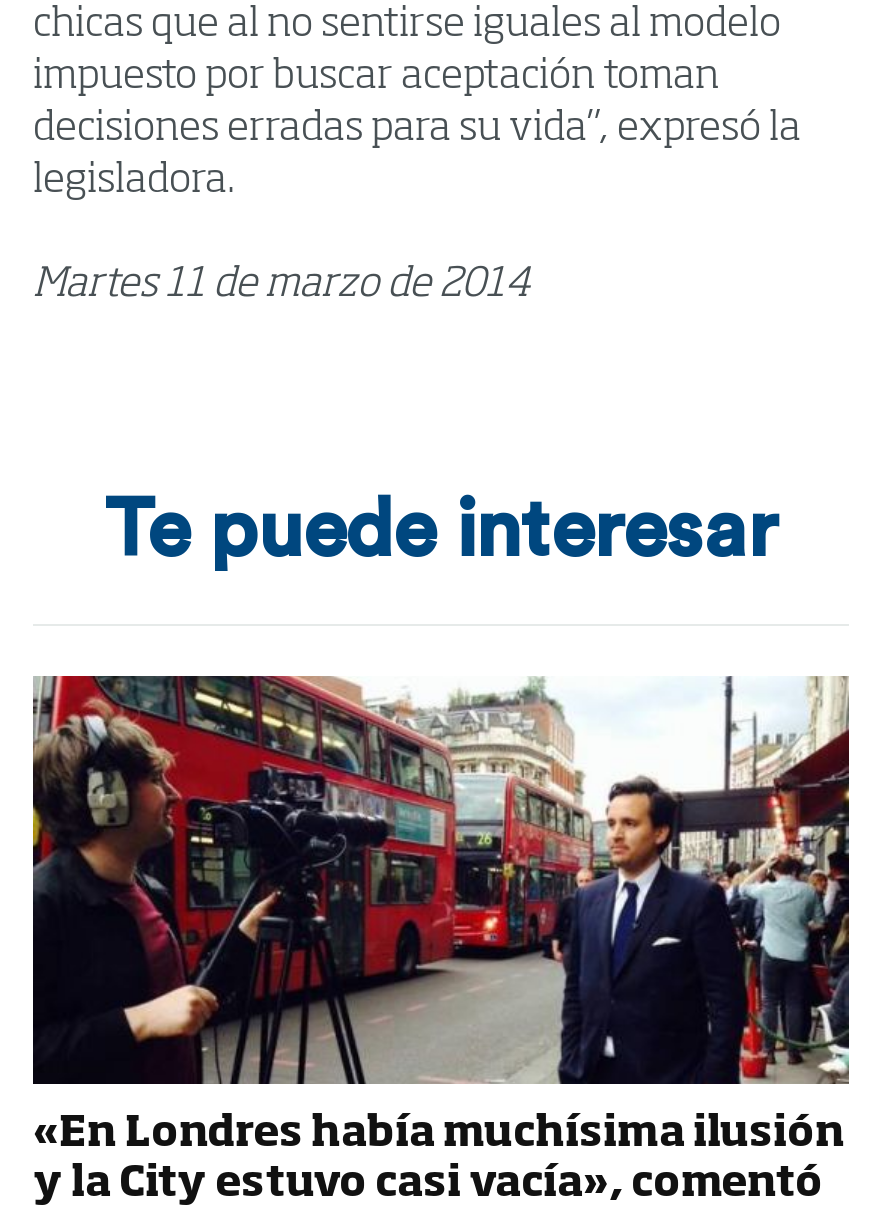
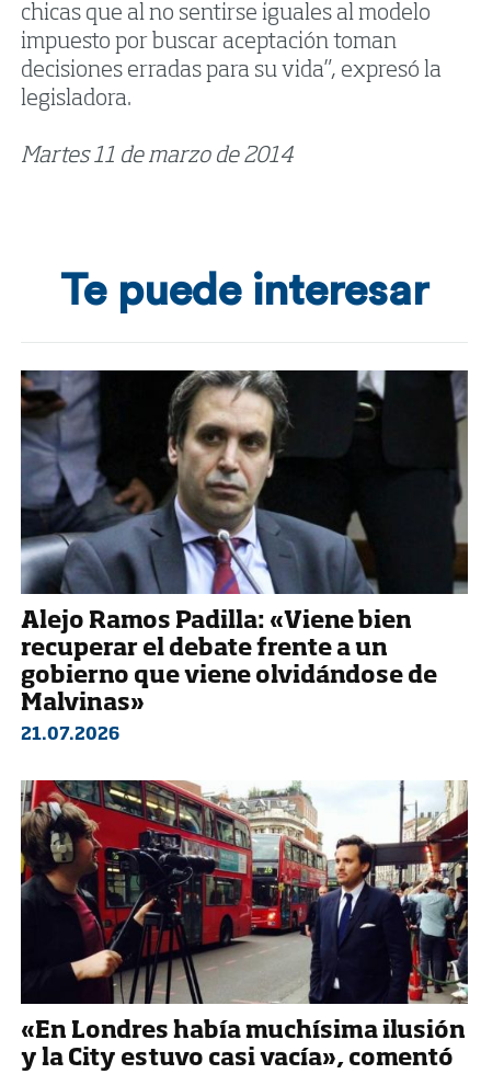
+ [image]
+ Alejo Ramos Padilla: «Viene bien
+ recuperar el debate frente a un
+ gobierno que viene olvidándose de
+ Malvinas»
+ 21.07.2026
